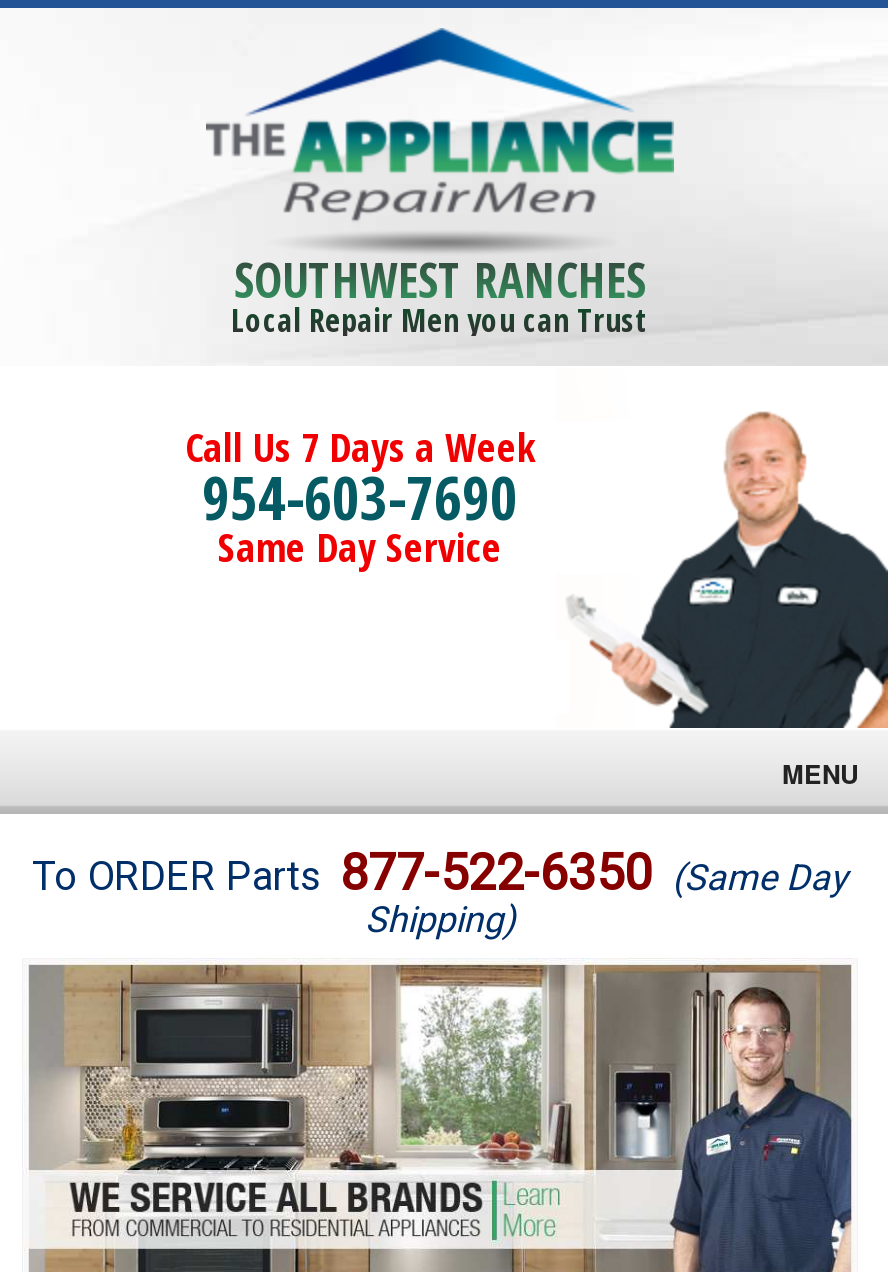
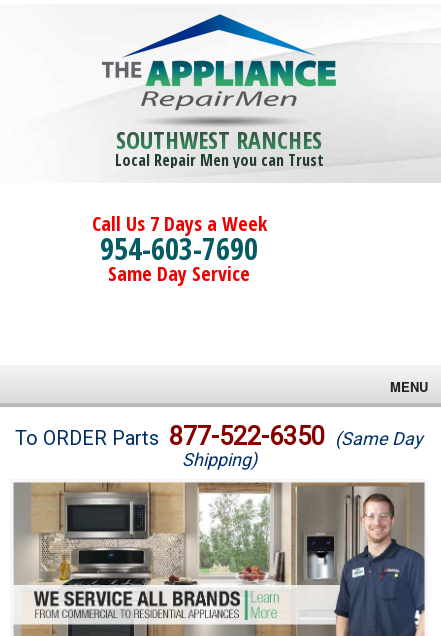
- [image]
